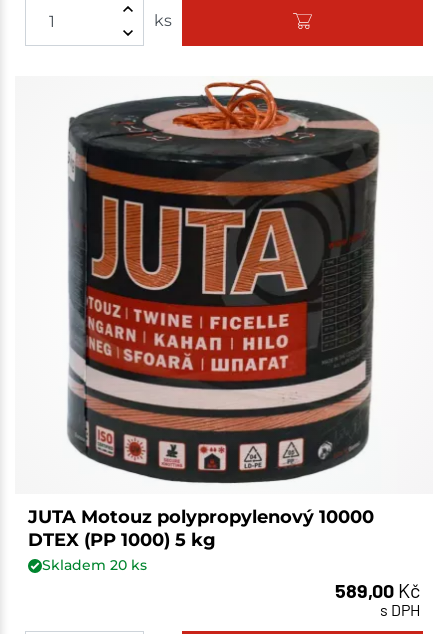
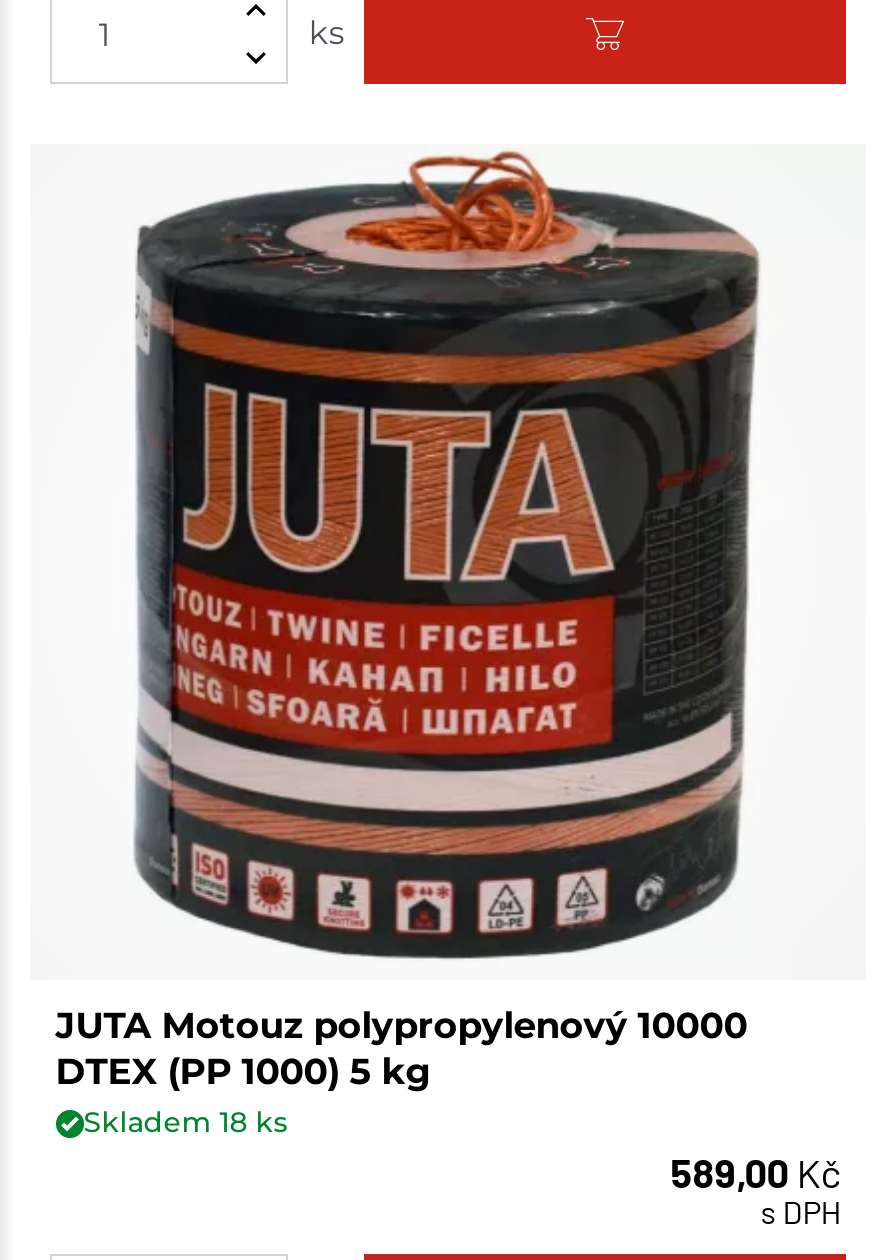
- Skladem 20 ks
+ Skladem 18 ks
